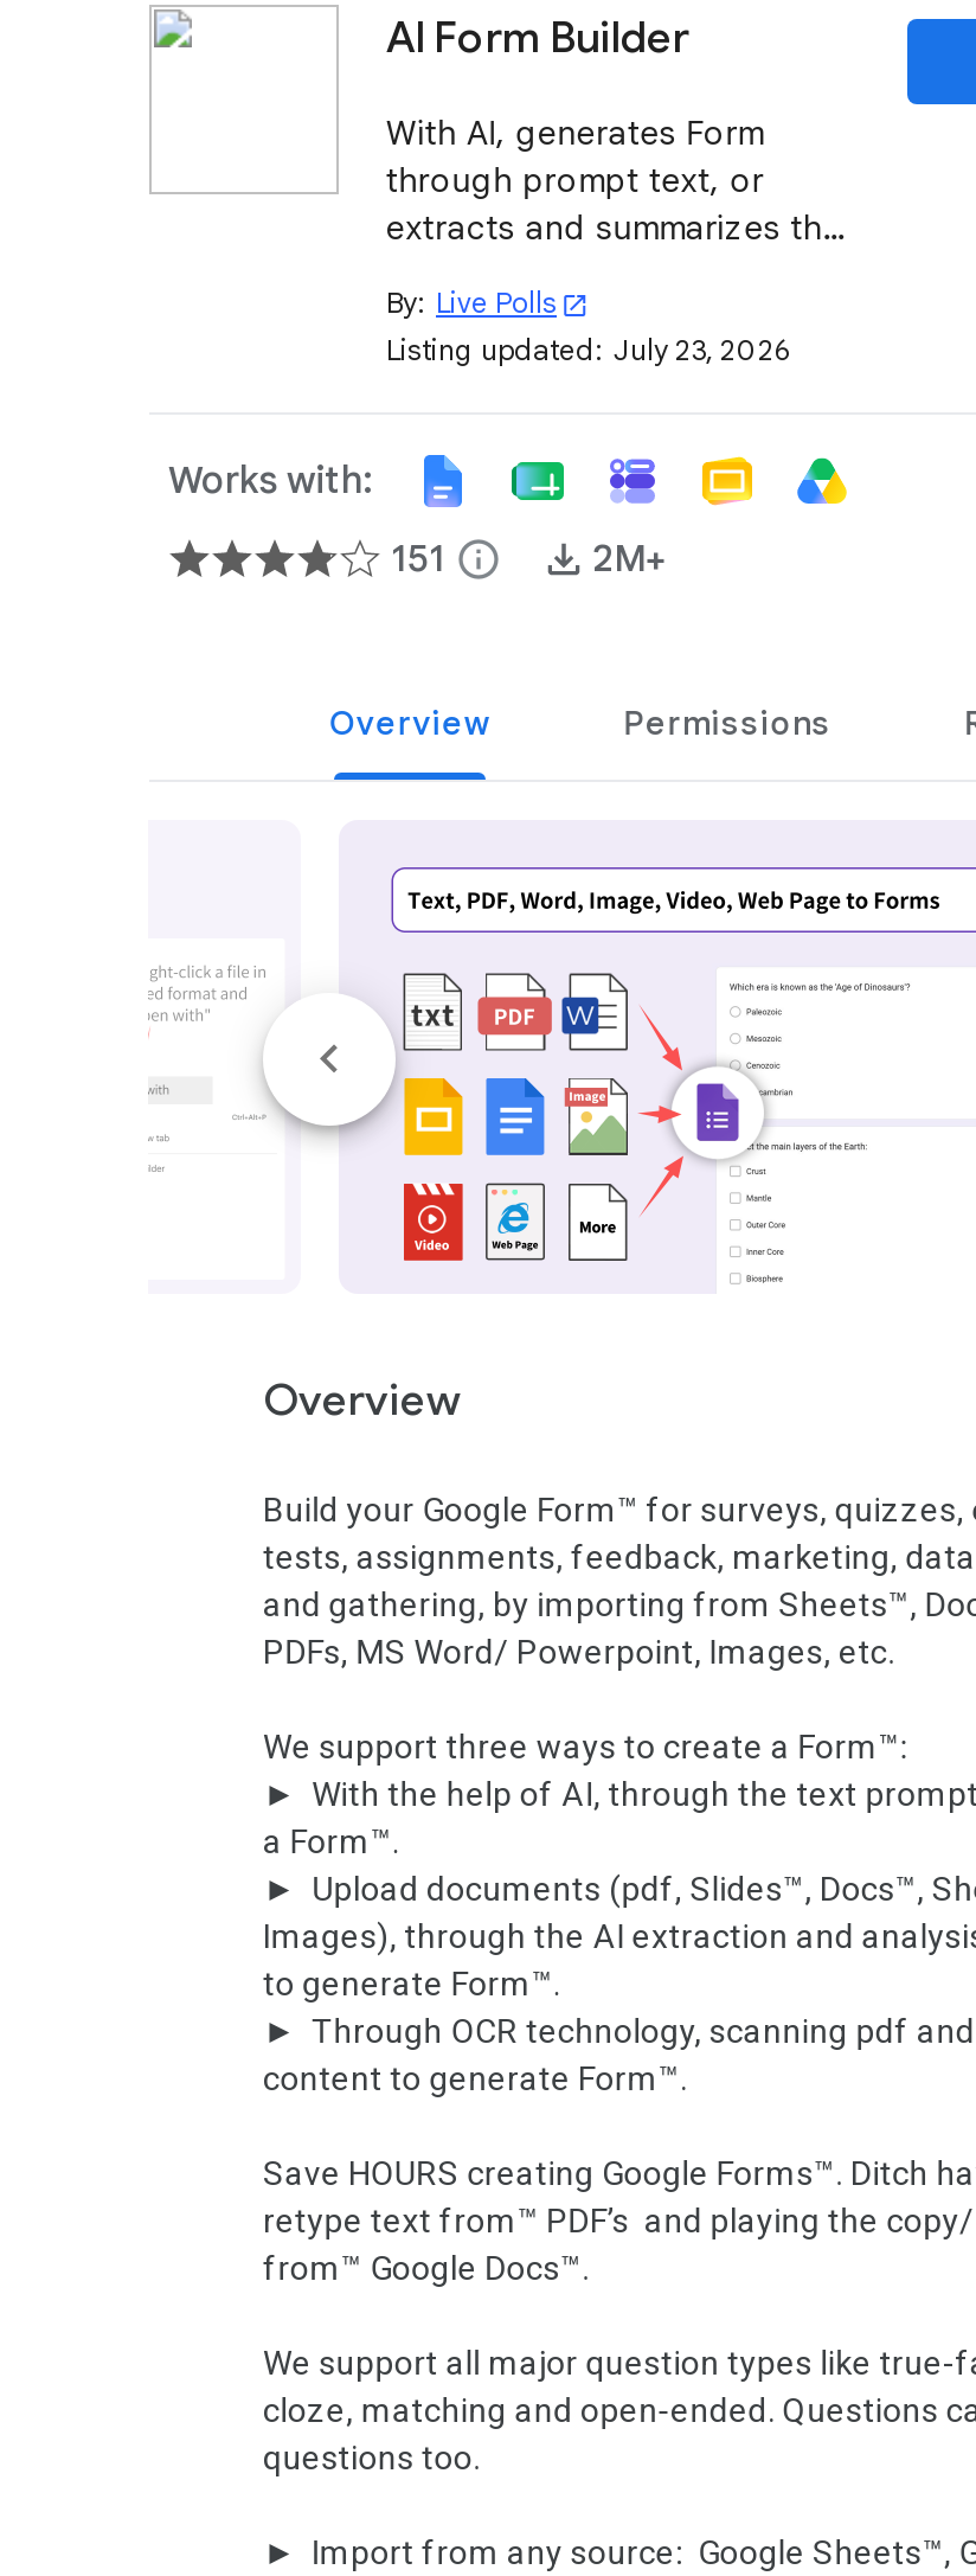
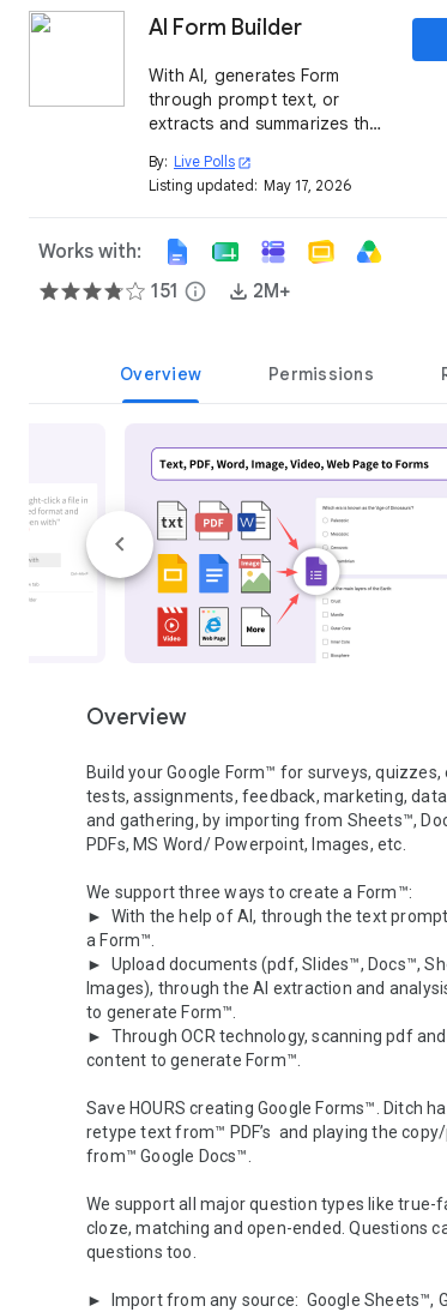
- Listing updated: July 23, 2026
+ Listing updated: May 17, 2026
